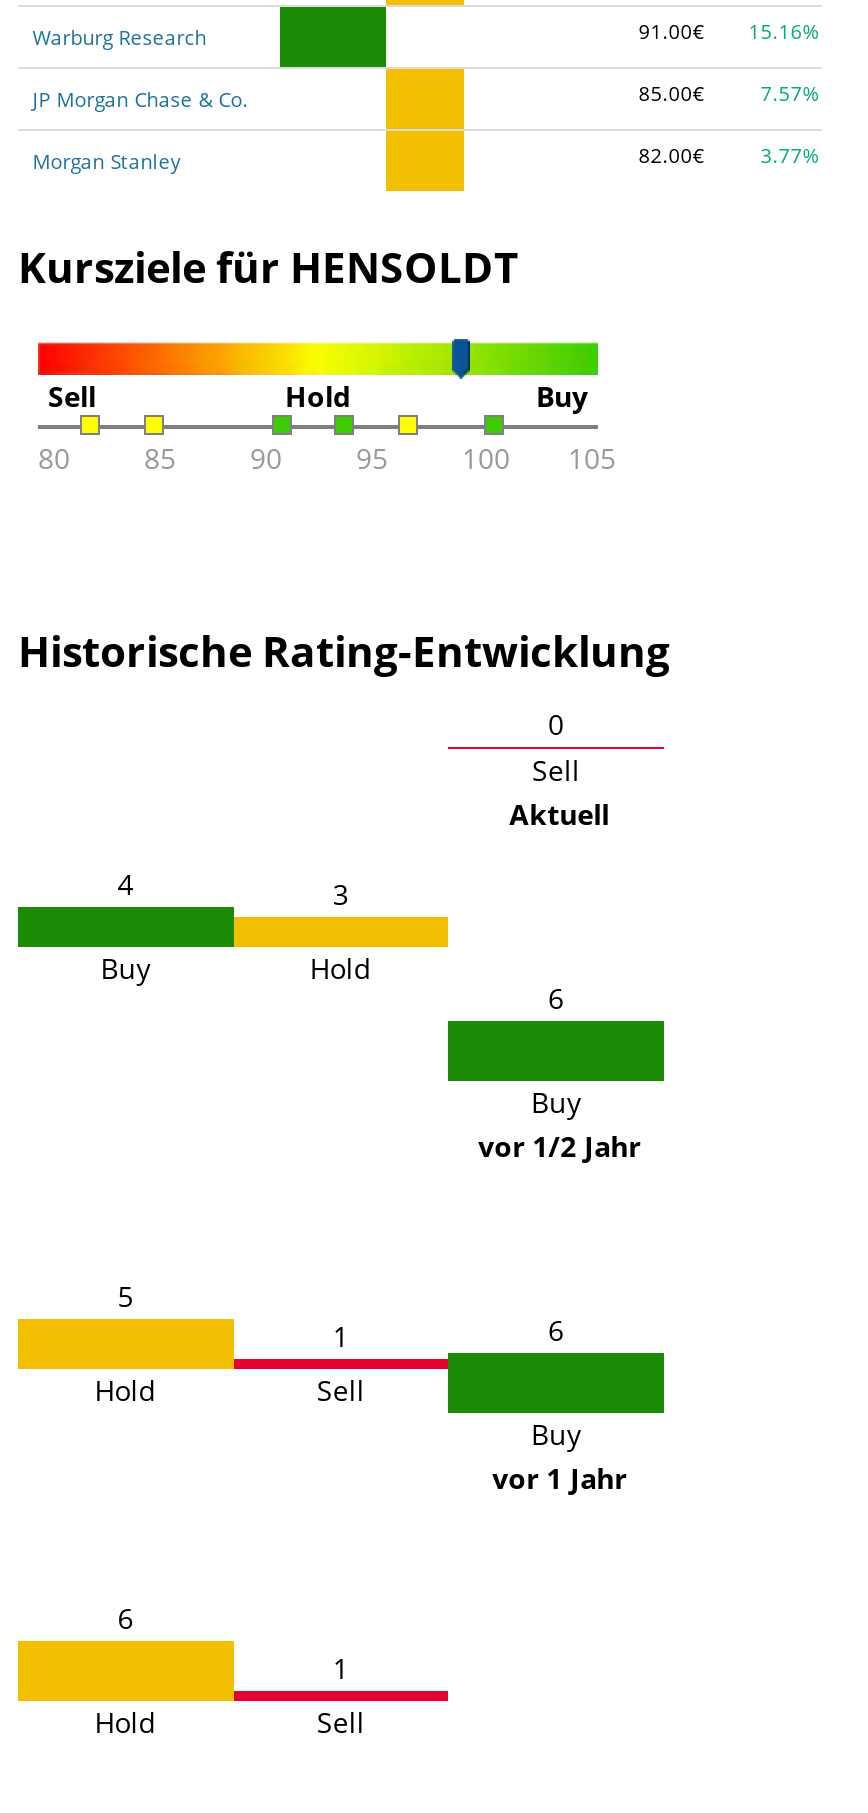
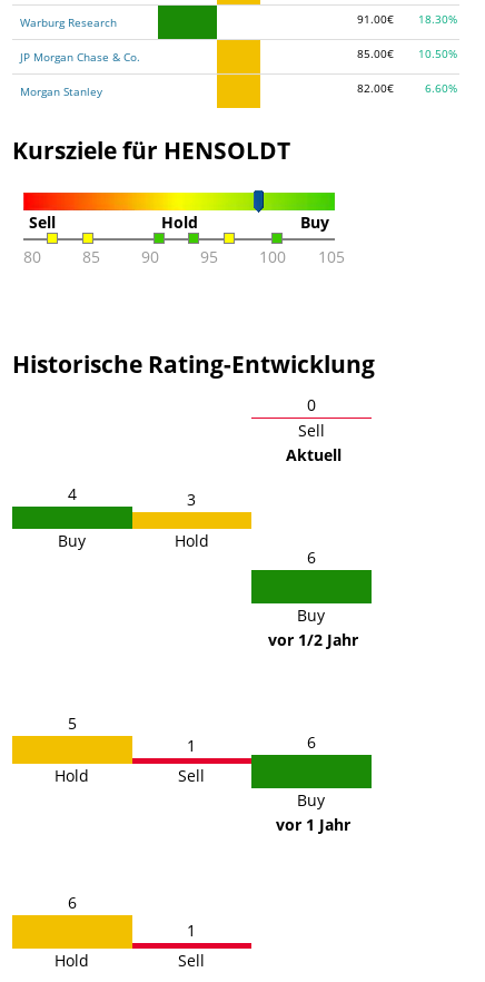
- 15.16%
+ 18.30%

- 7.57%
+ 10.50%

- 3.77%
+ 6.60%
